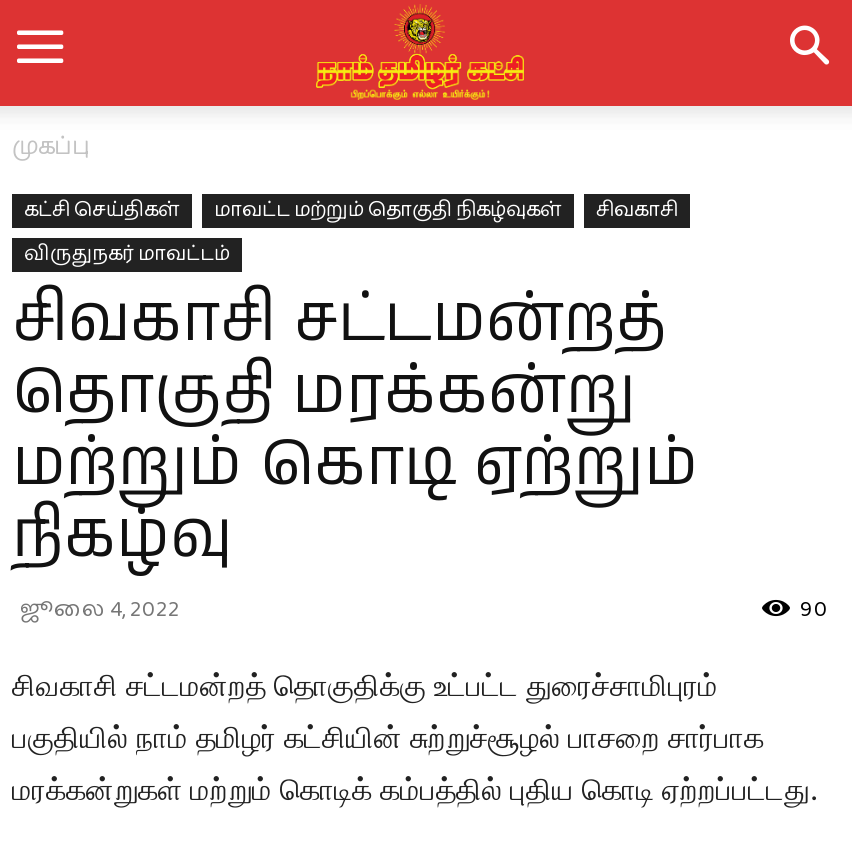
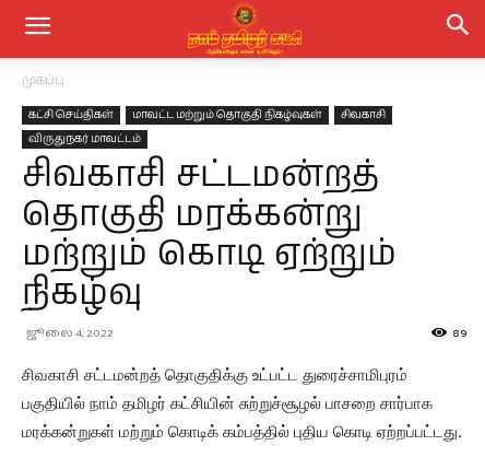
- 90
+ 89
